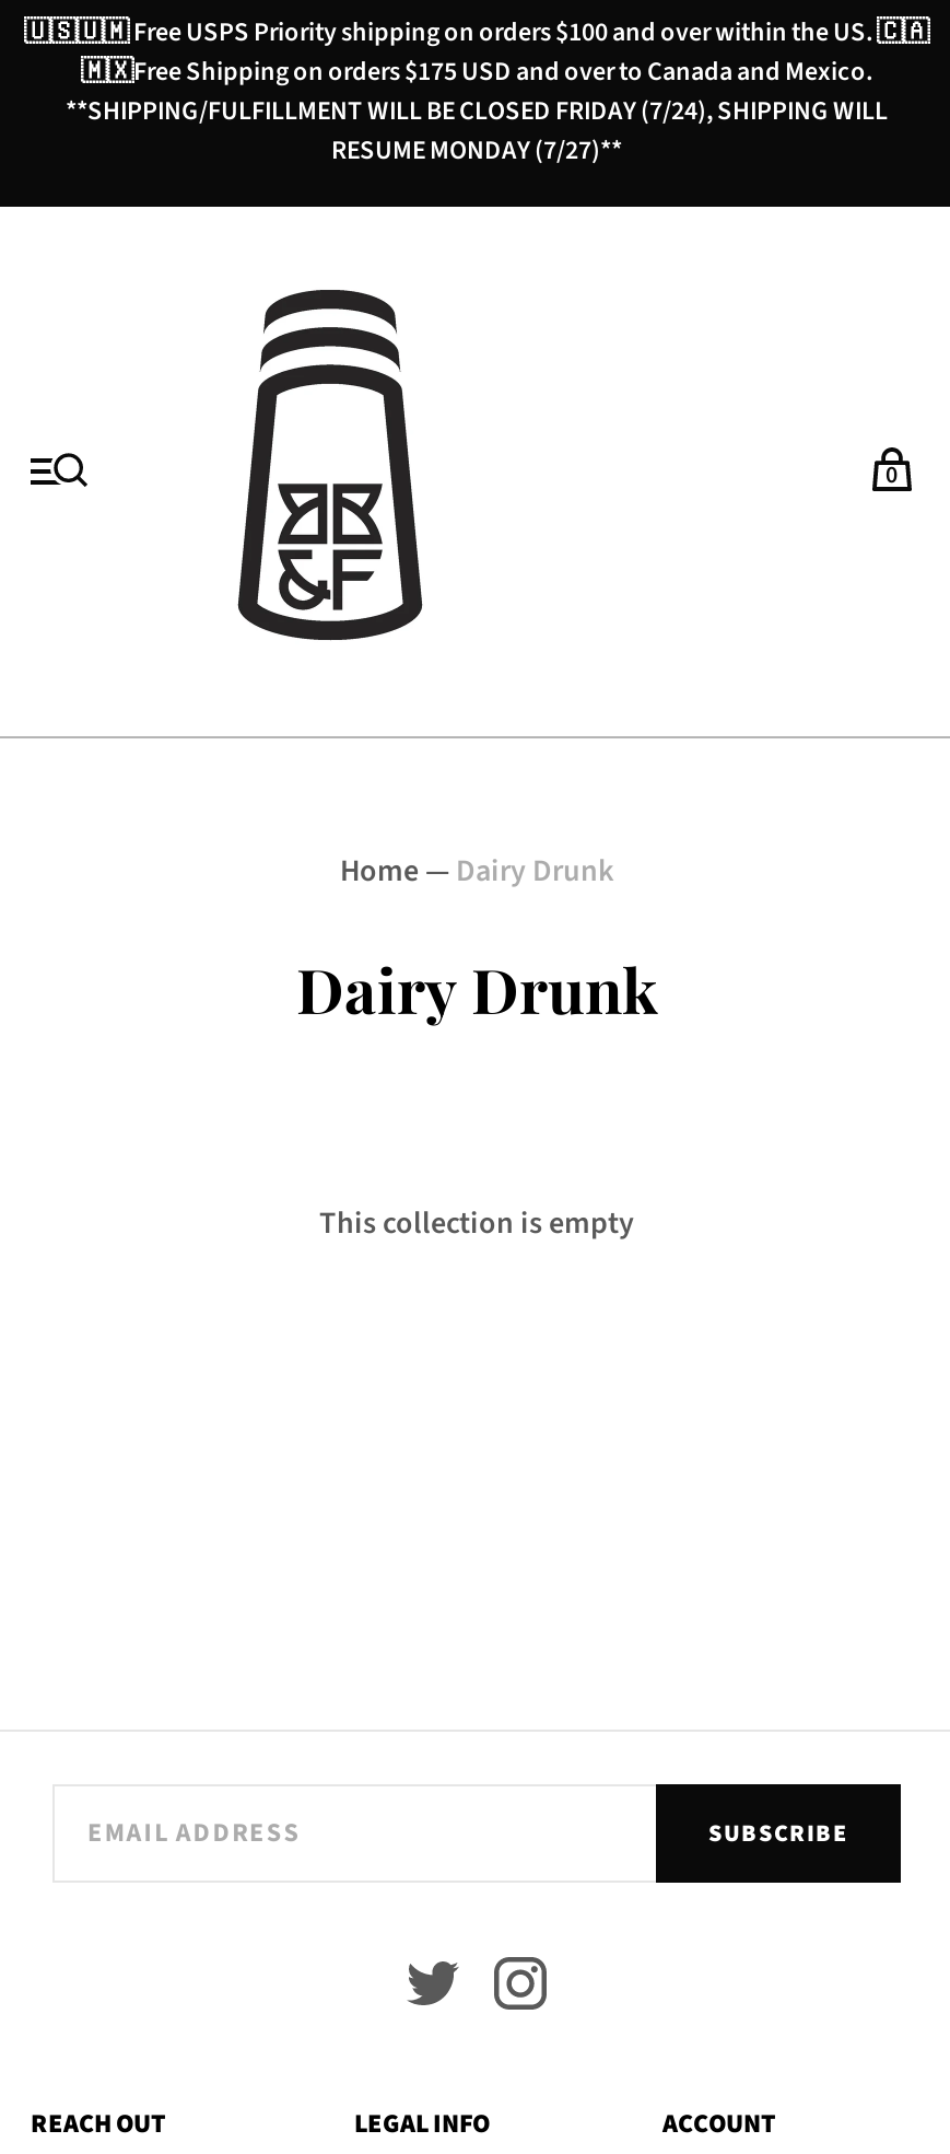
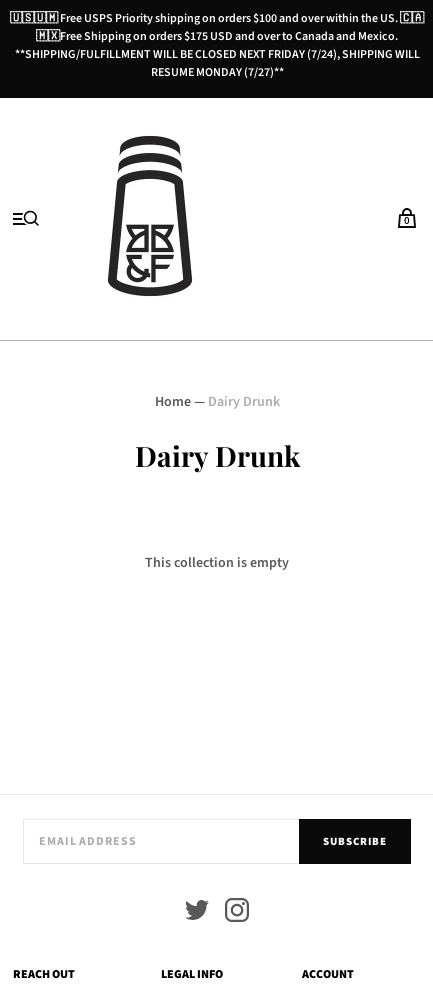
- **SHIPPING/FULFILLMENT WILL BE CLOSED FRIDAY (7/24), SHIPPING WILL
+ **SHIPPING/FULFILLMENT WILL BE CLOSED NEXT FRIDAY (7/24), SHIPPING WILL
